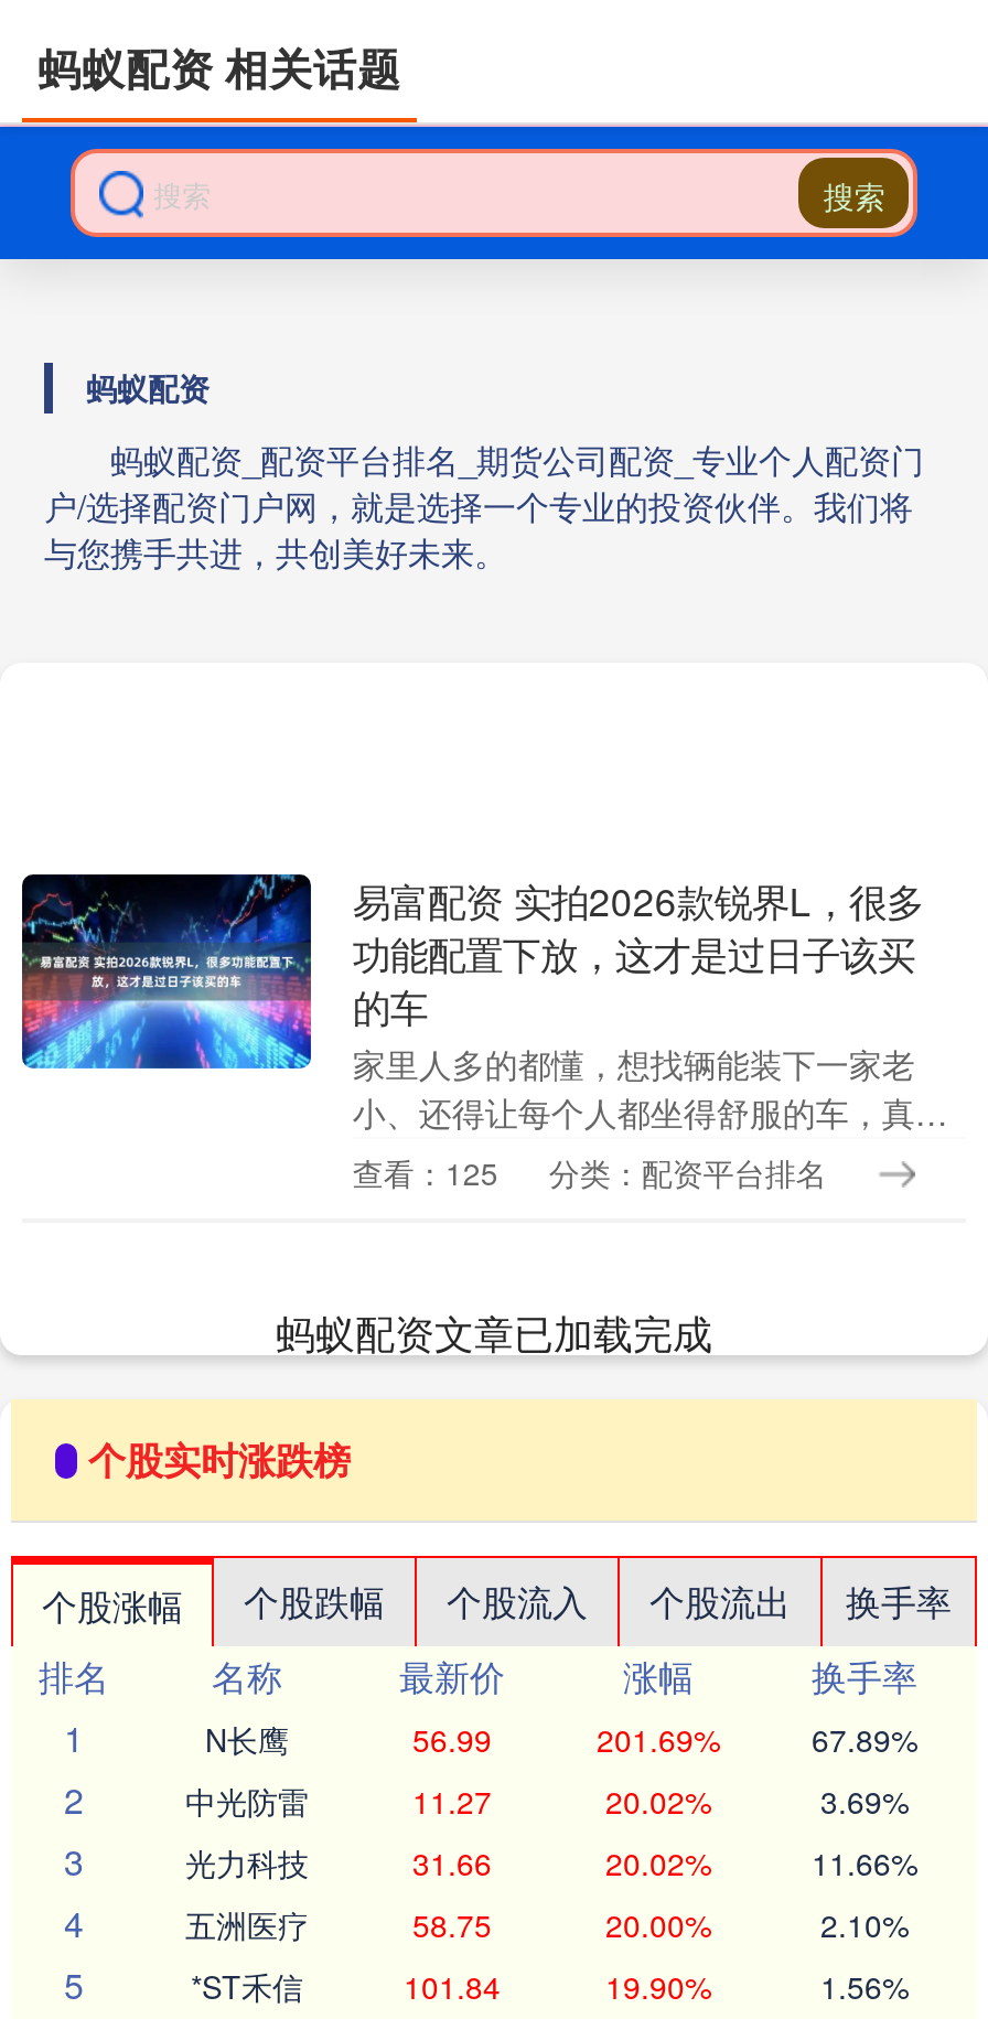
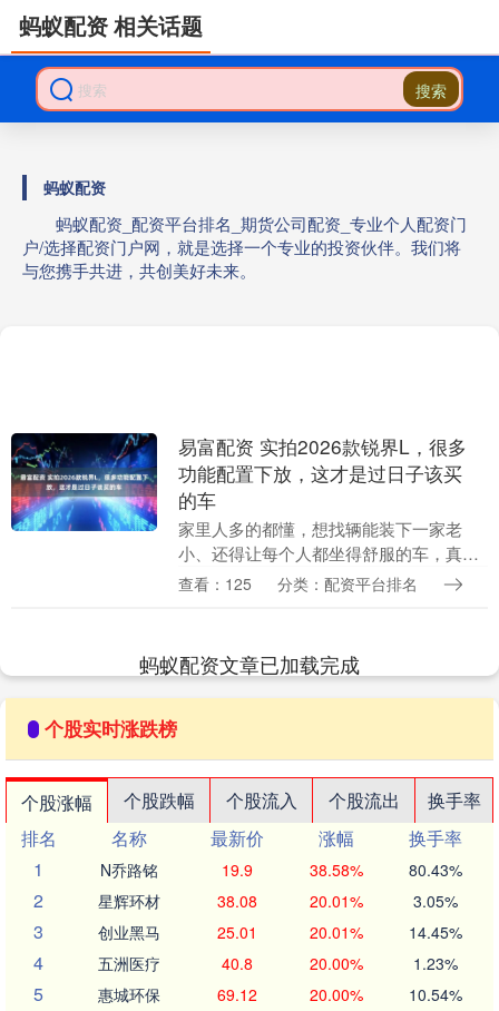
- N长鹰
- 56.99
- 201.69%
- 67.89%
+ N乔路铭
+ 19.9
+ 38.58%
+ 80.43%

- 中光防雷
- 11.27
- 20.02%
- 3.69%
+ 星辉环材
+ 38.08
+ 20.01%
+ 3.05%

- 光力科技
- 31.66
- 20.02%
- 11.66%
+ 创业黑马
+ 25.01
+ 20.01%
+ 14.45%

- 58.75
+ 40.8

- 2.10%
+ 1.23%

- *ST禾信
- 101.84
- 19.90%
- 1.56%
+ 惠城环保
+ 69.12
+ 20.00%
+ 10.54%
